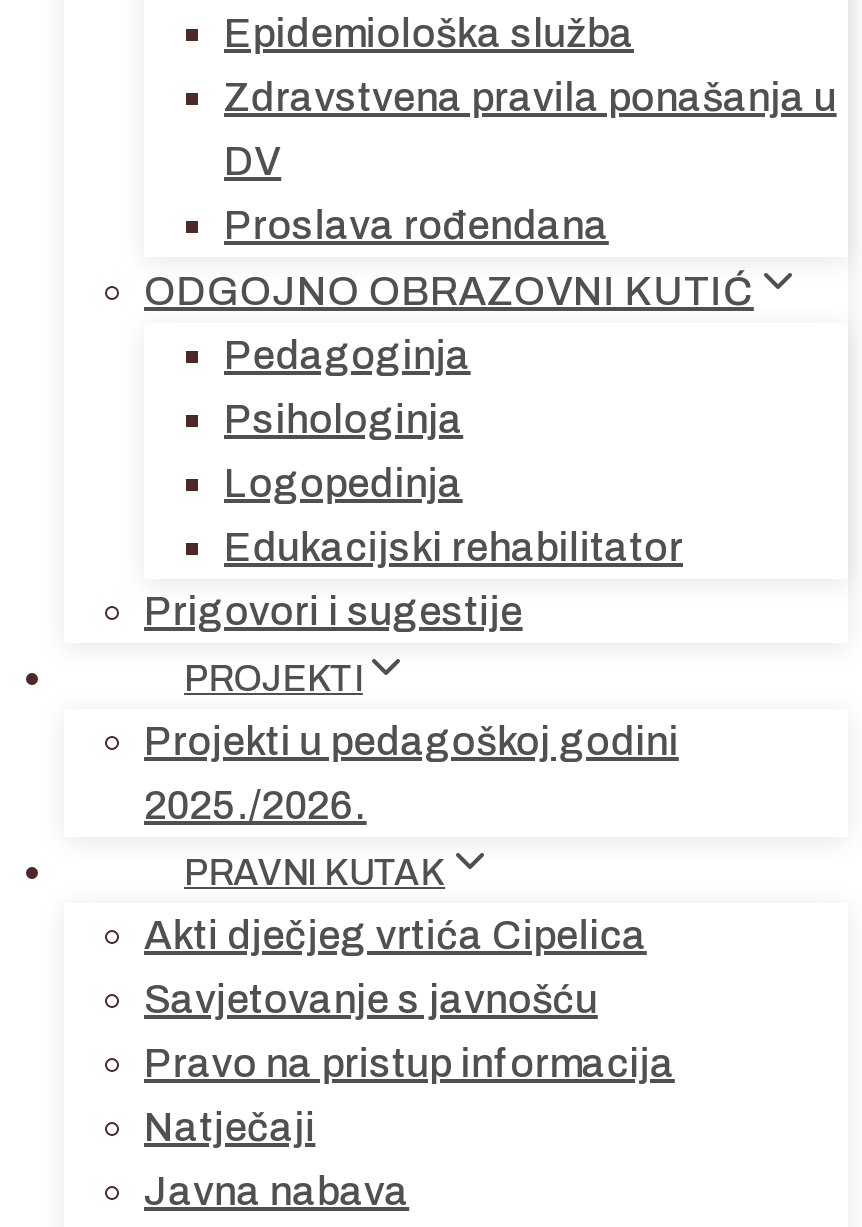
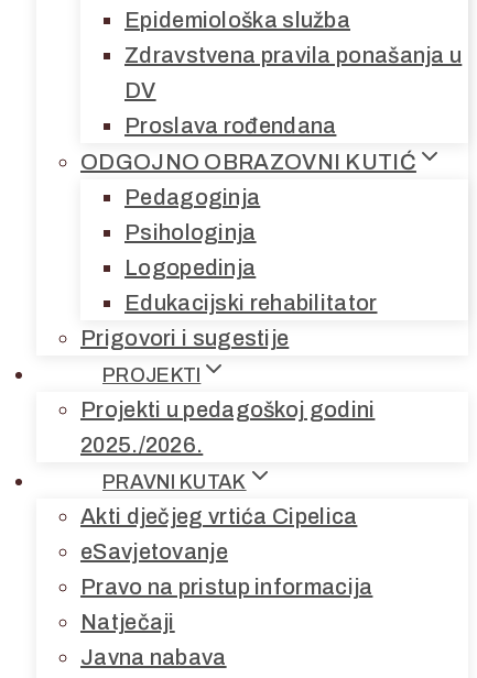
- Savjetovanje s javnošću
+ eSavjetovanje
